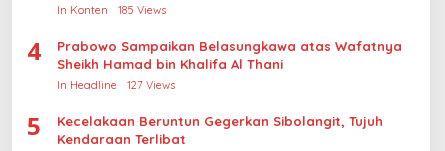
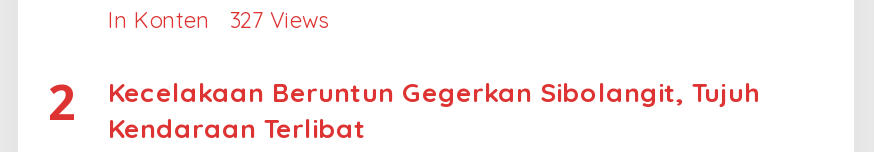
- 185 Views
- 4
- Prabowo Sampaikan Belasungkawa atas Wafatnya
- Sheikh Hamad bin Khalifa Al Thani
- In Headline
- 127 Views
- 5
+ 327 Views
+ 2
